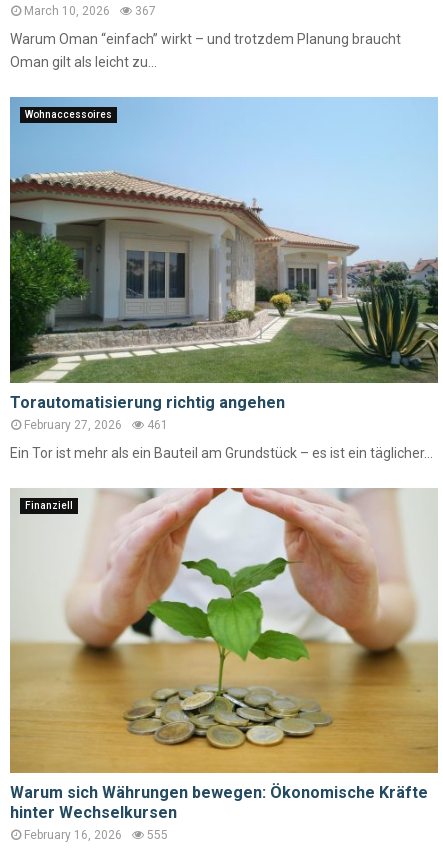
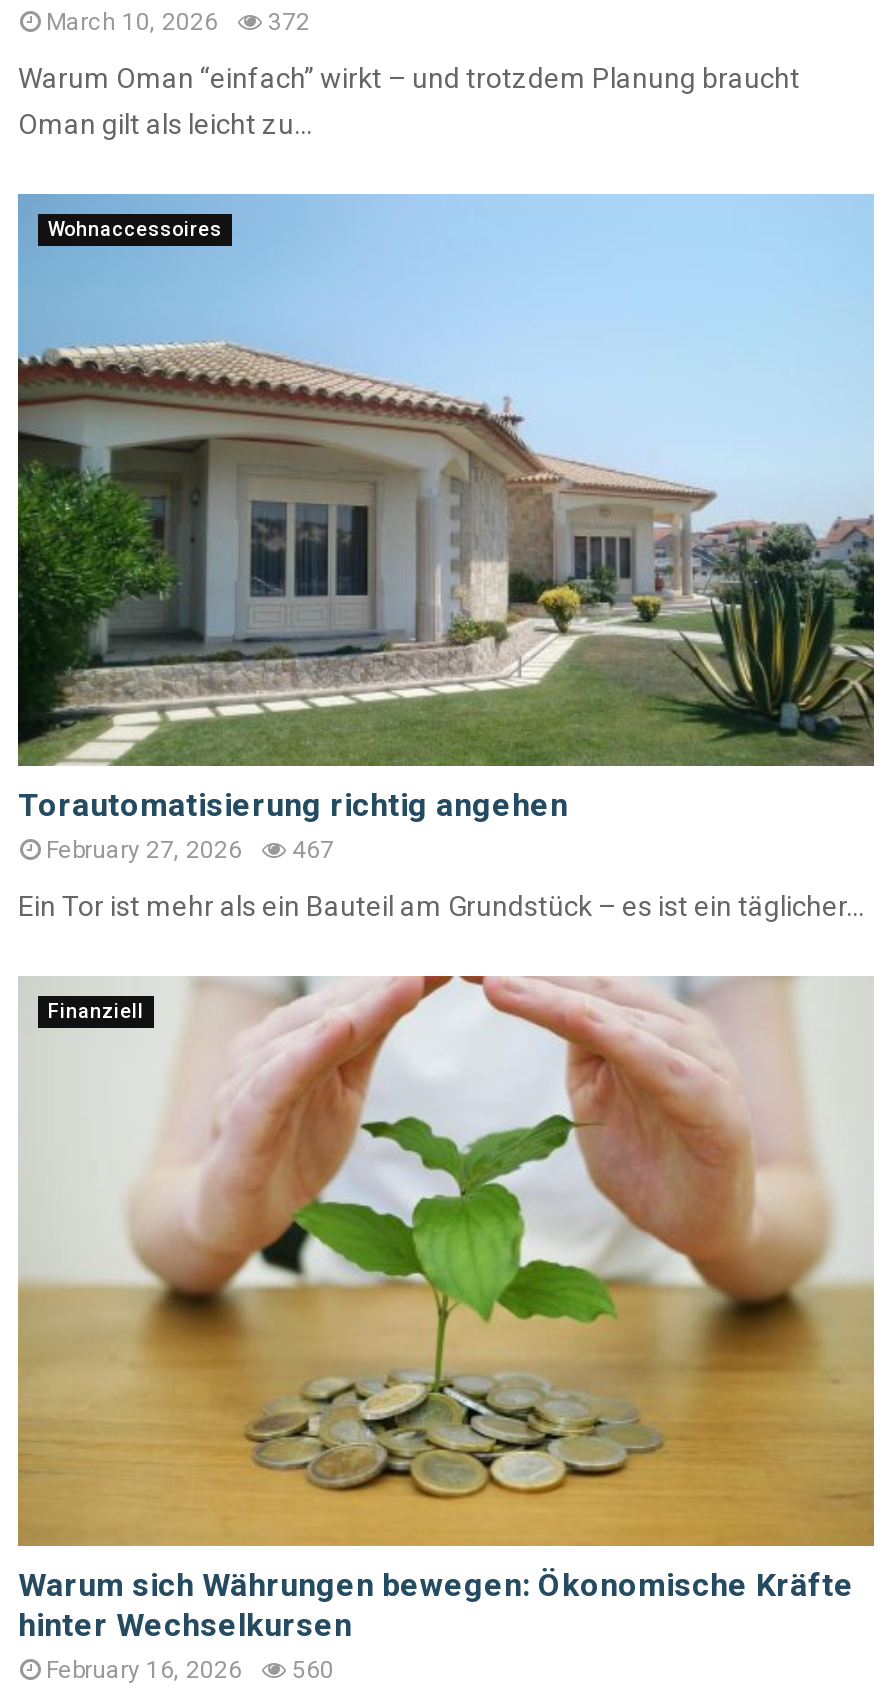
- March 10, 2026 367
+ March 10, 2026 372

- February 27, 2026 461
+ February 27, 2026 467

- February 16, 2026 555
+ February 16, 2026 560
